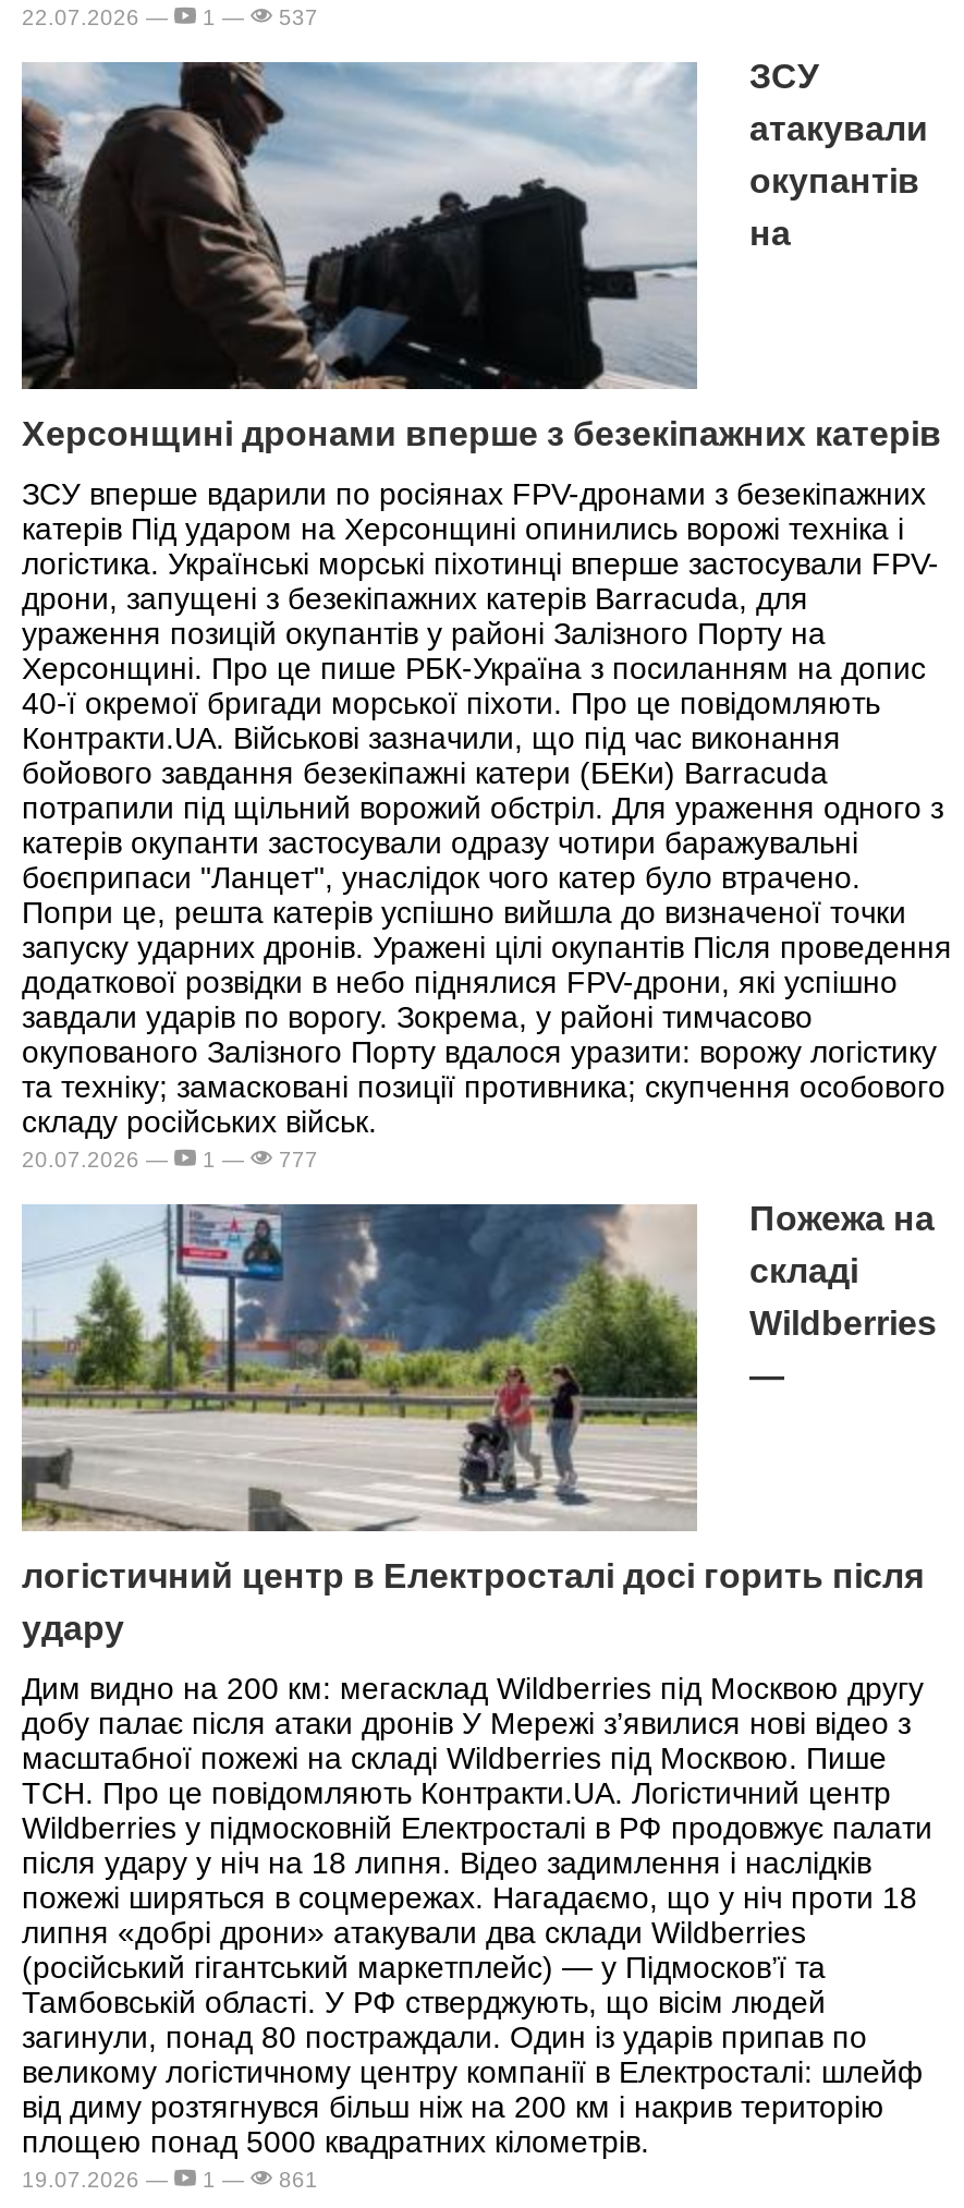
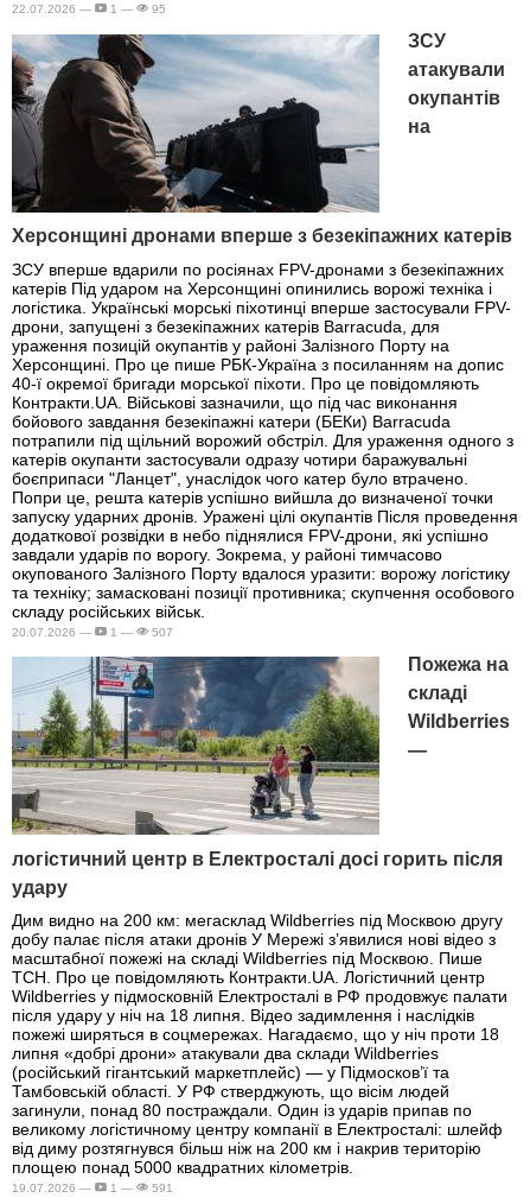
- 22.07.2026 — 1 — 537
+ 22.07.2026 — 1 — 95

- 20.07.2026 — 1 — 777
+ 20.07.2026 — 1 — 507

- 19.07.2026 — 1 — 861
+ 19.07.2026 — 1 — 591
